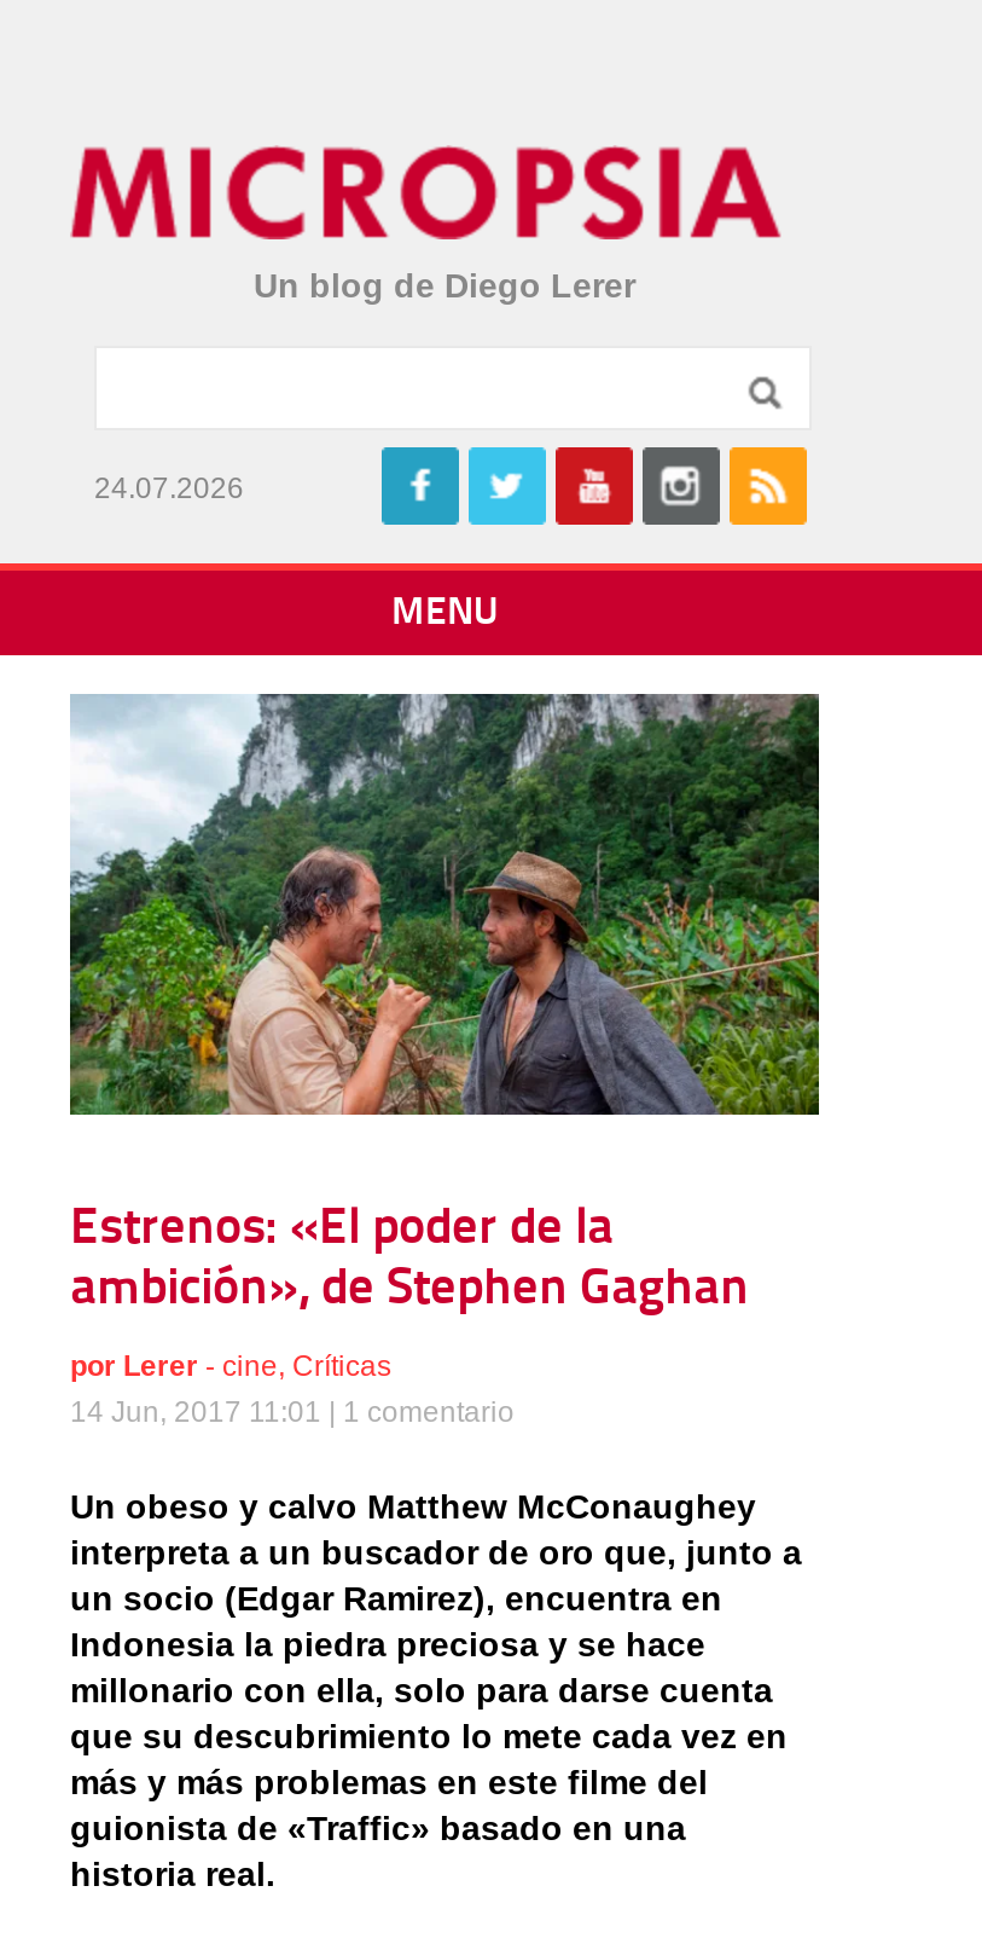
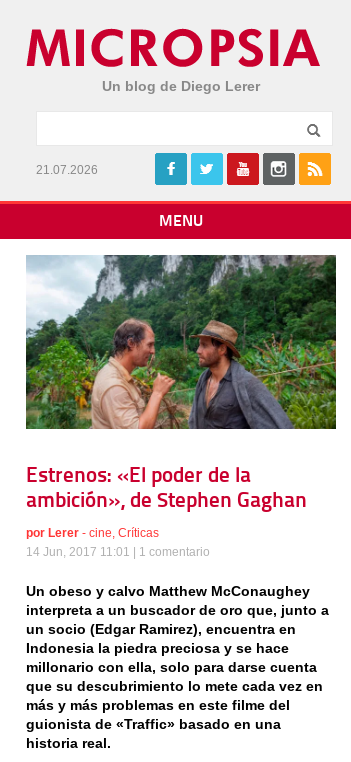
- 24.07.2026
+ 21.07.2026
